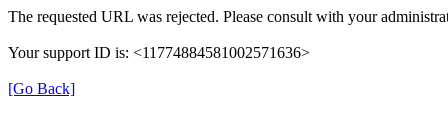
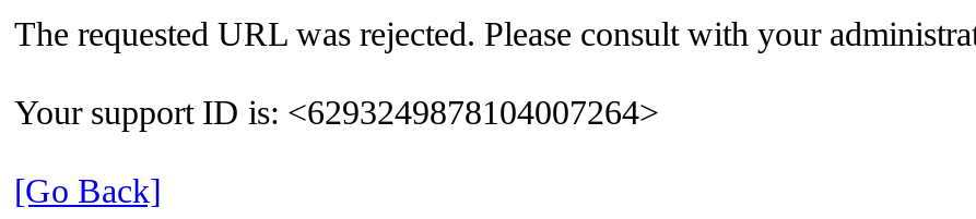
- Your support ID is: <11774884581002571636>
+ Your support ID is: <6293249878104007264>
